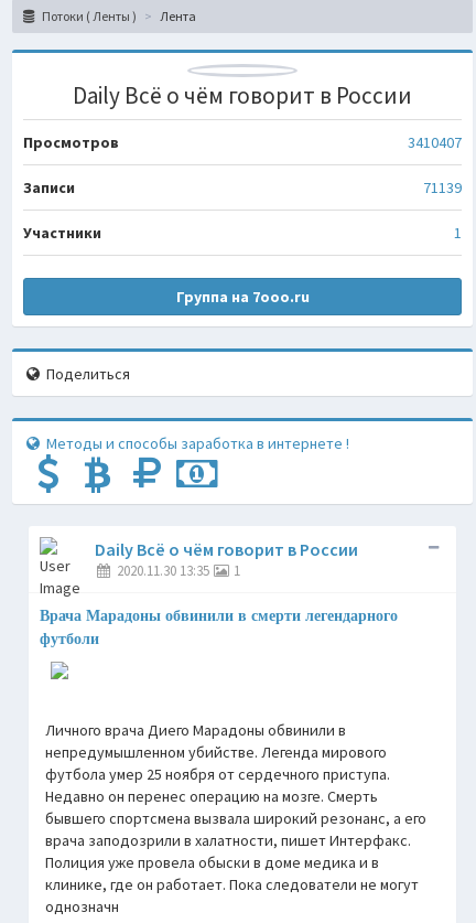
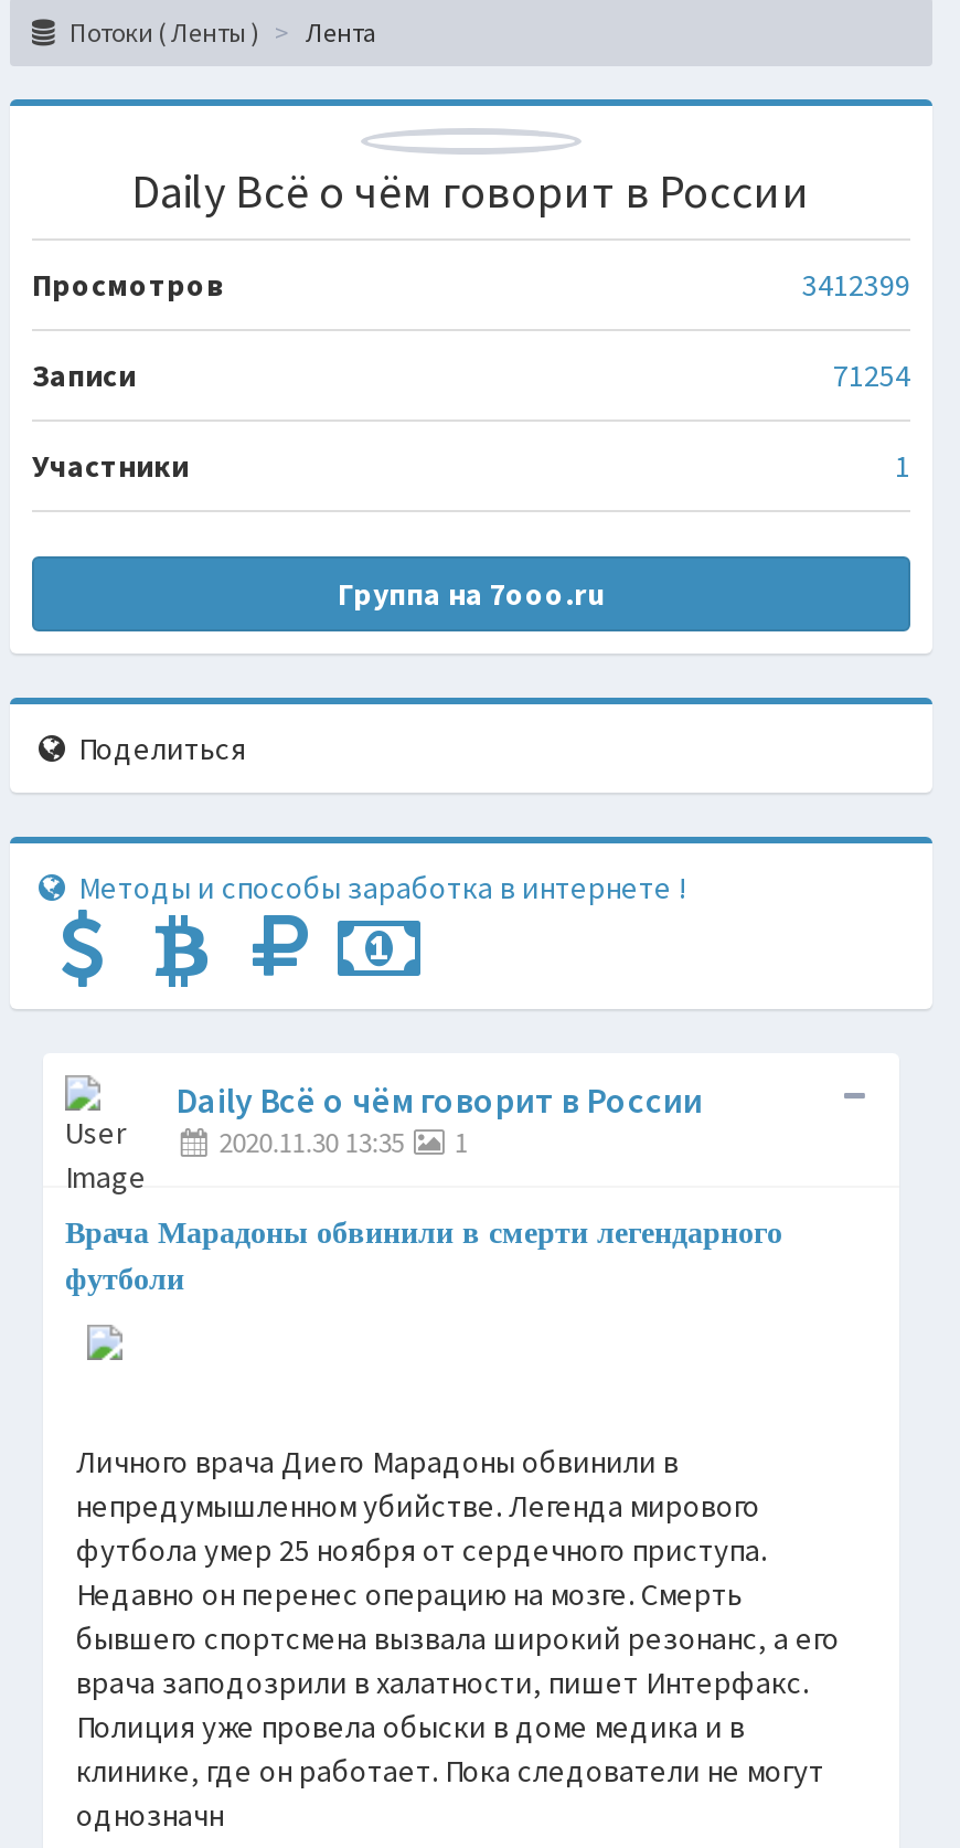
- 3410407
+ 3412399

- 71139
+ 71254
